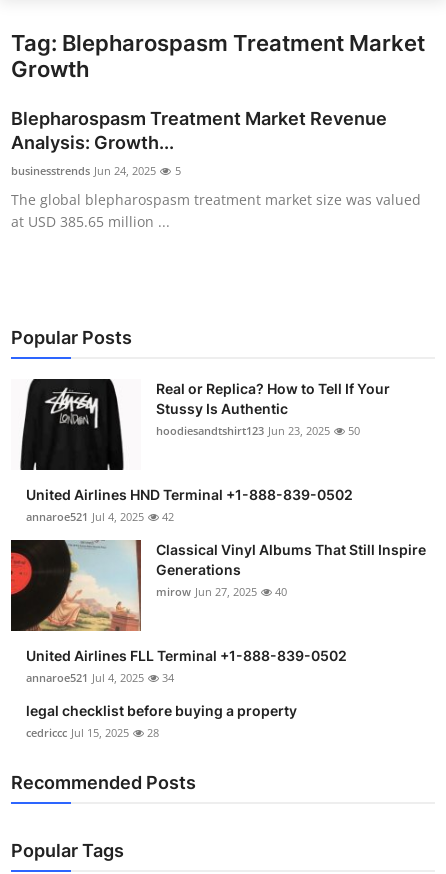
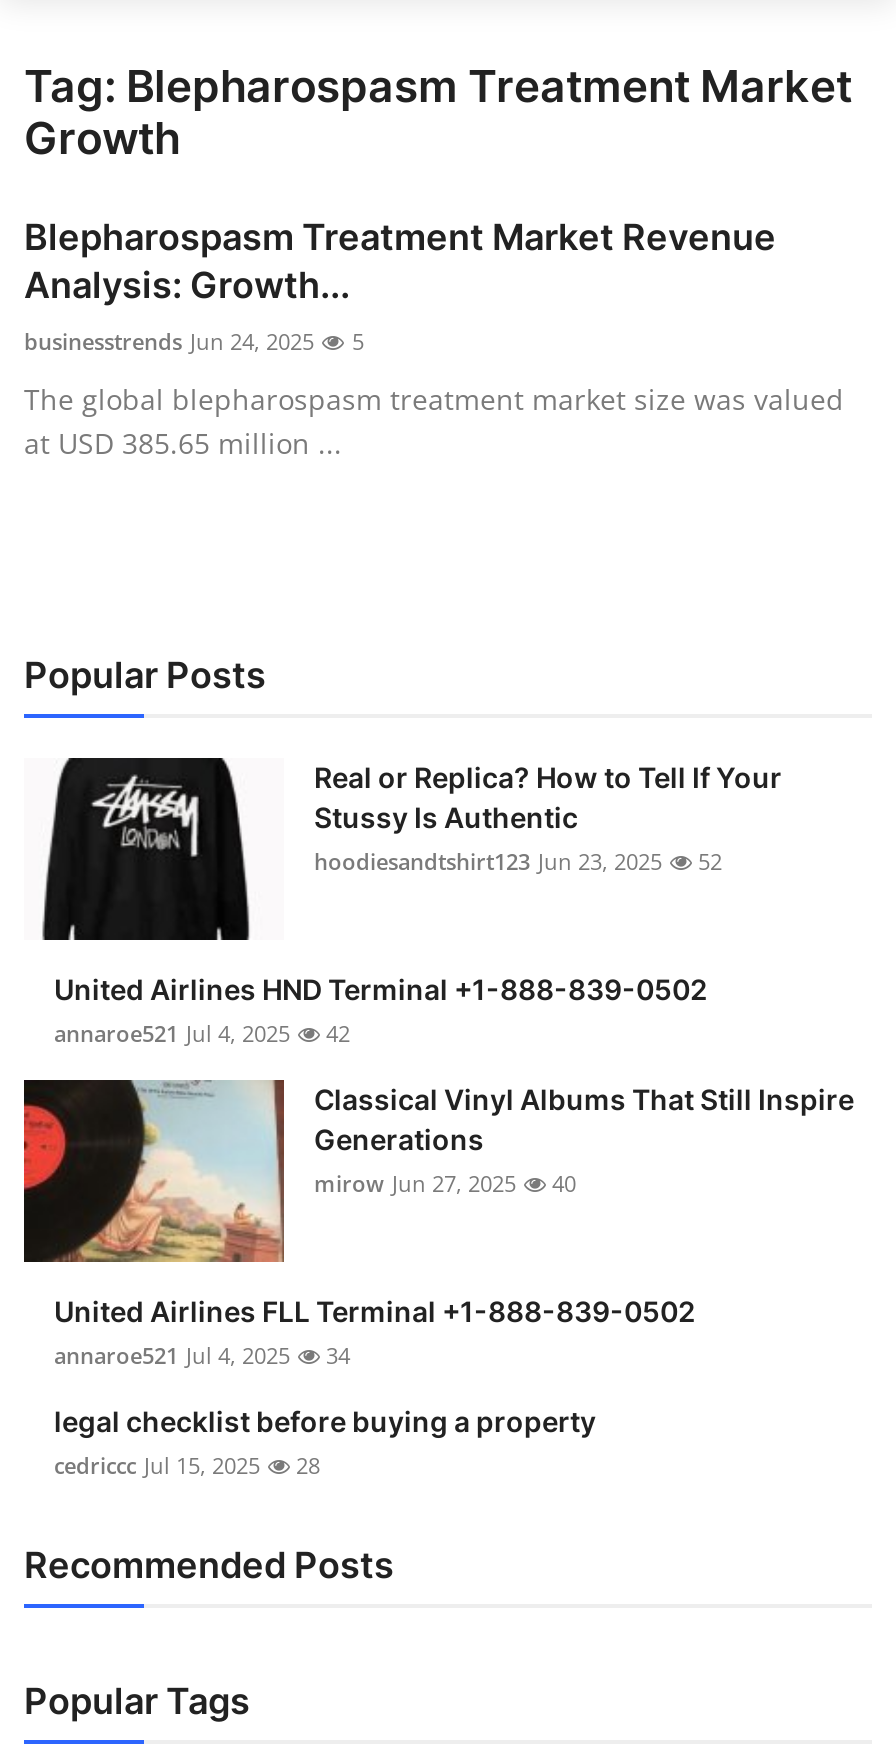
- hoodiesandtshirt123 Jun 23, 2025 50
+ hoodiesandtshirt123 Jun 23, 2025 52
